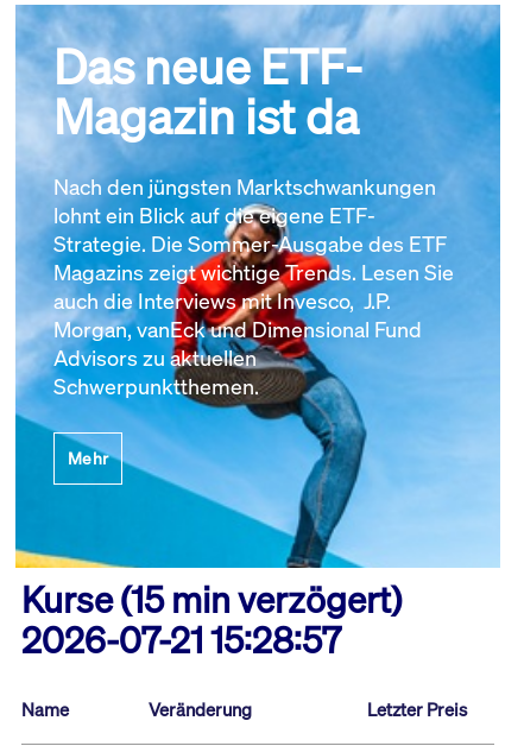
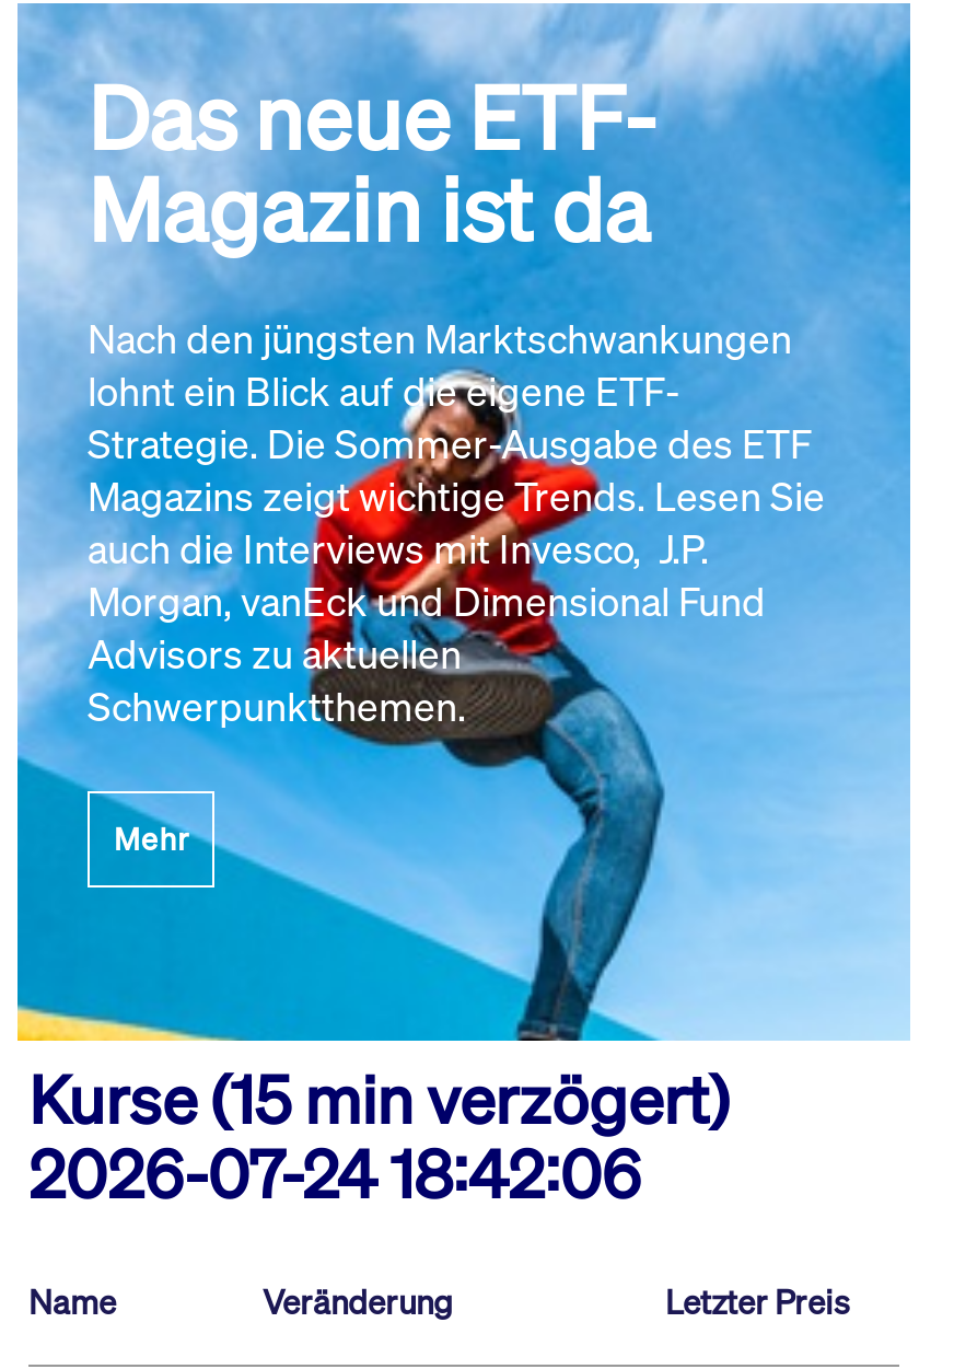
- 2026-07-21 15:28:57
+ 2026-07-24 18:42:06
